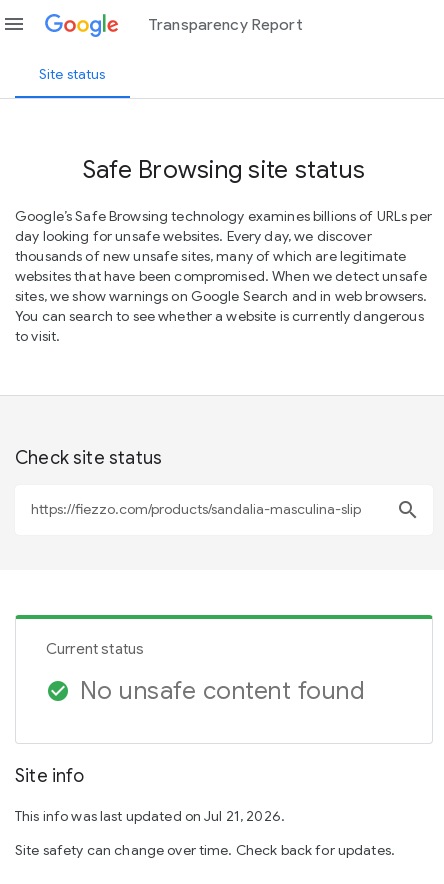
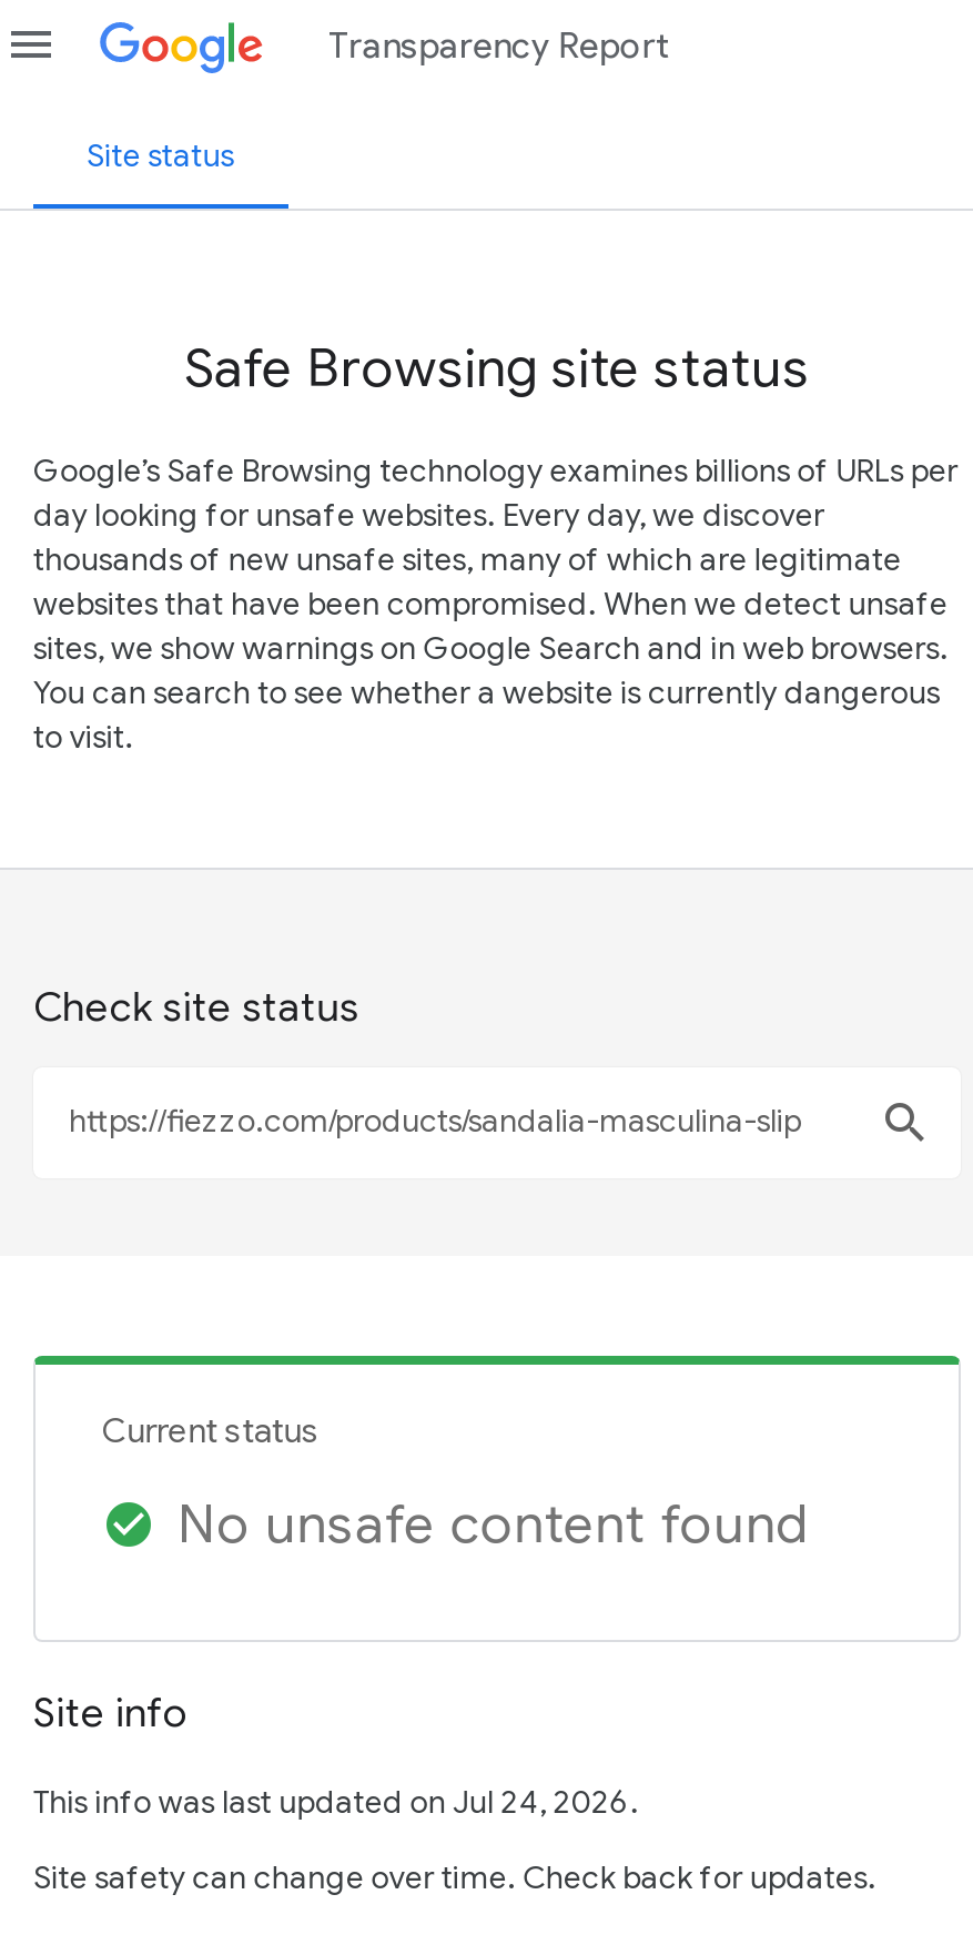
- This info was last updated on Jul 21, 2026.
+ This info was last updated on Jul 24, 2026.
